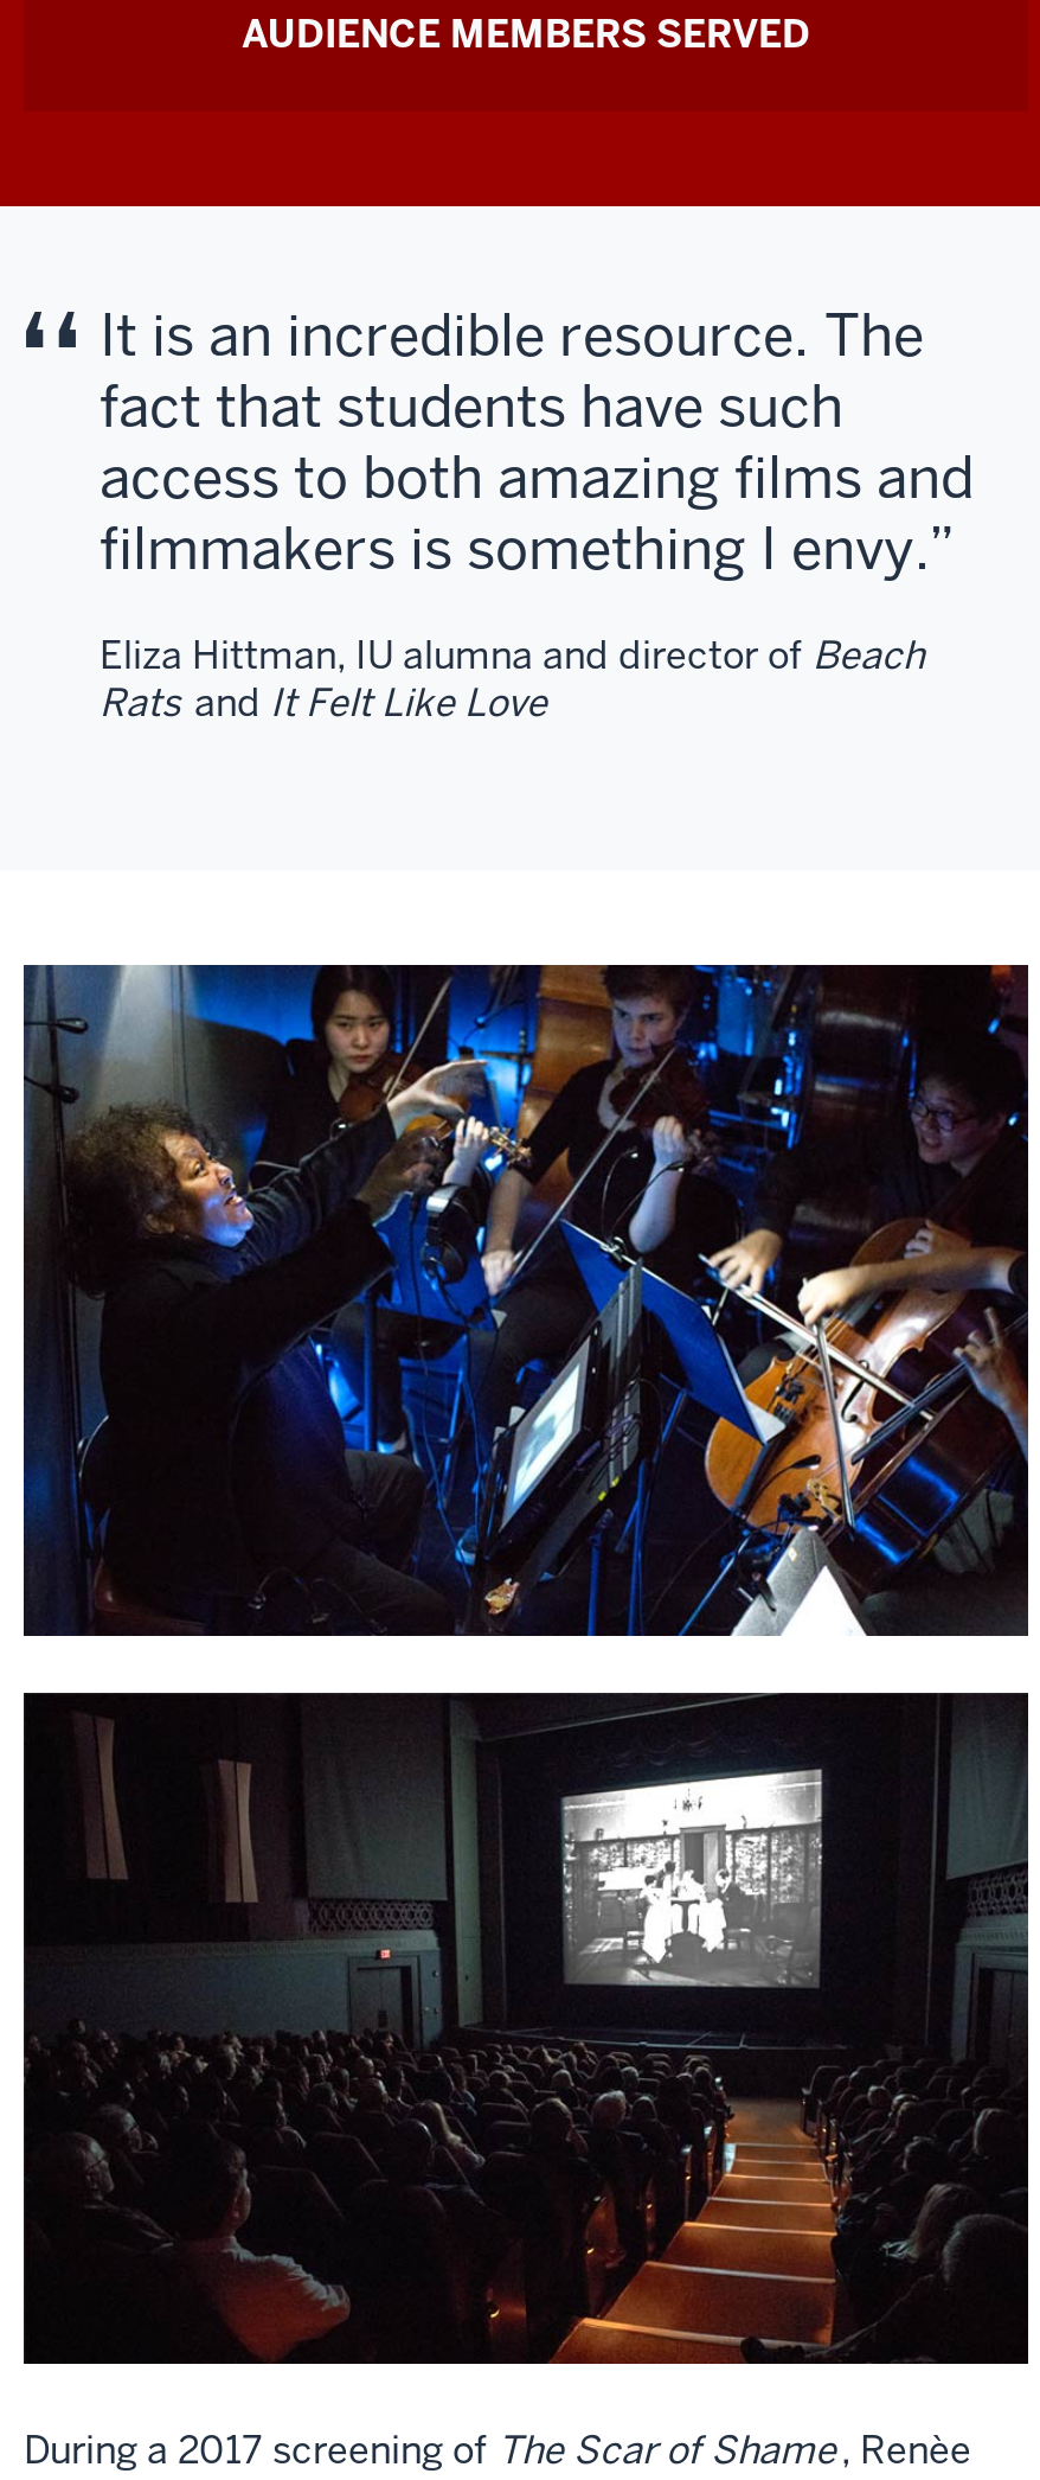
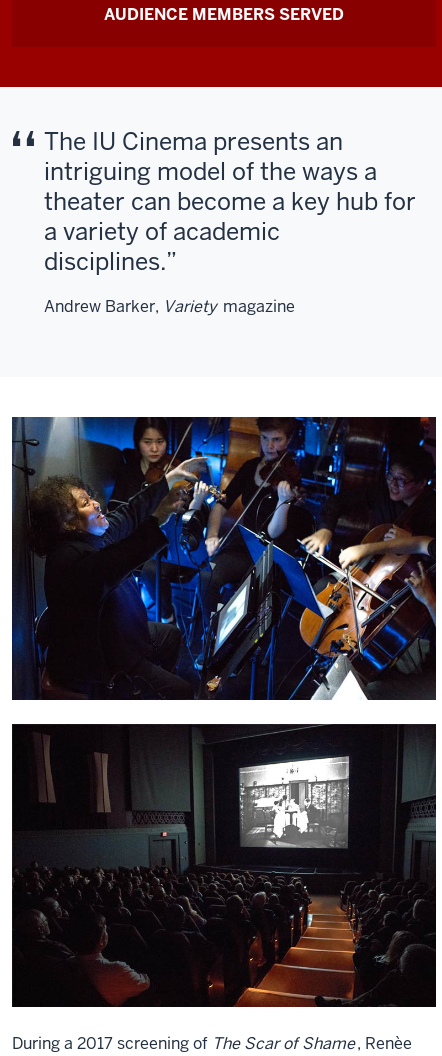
- It is an incredible resource. The
- fact that students have such
- access to both amazing films and
- filmmakers is something I envy.
+ The IU Cinema presents an
+ intriguing model of the ways a
+ theater can become a key hub for
+ a variety of academic
+ disciplines.

- Eliza Hittman, IU alumna and director of Beach
- Rats and It Felt Like Love
+ Andrew Barker, Variety magazine
